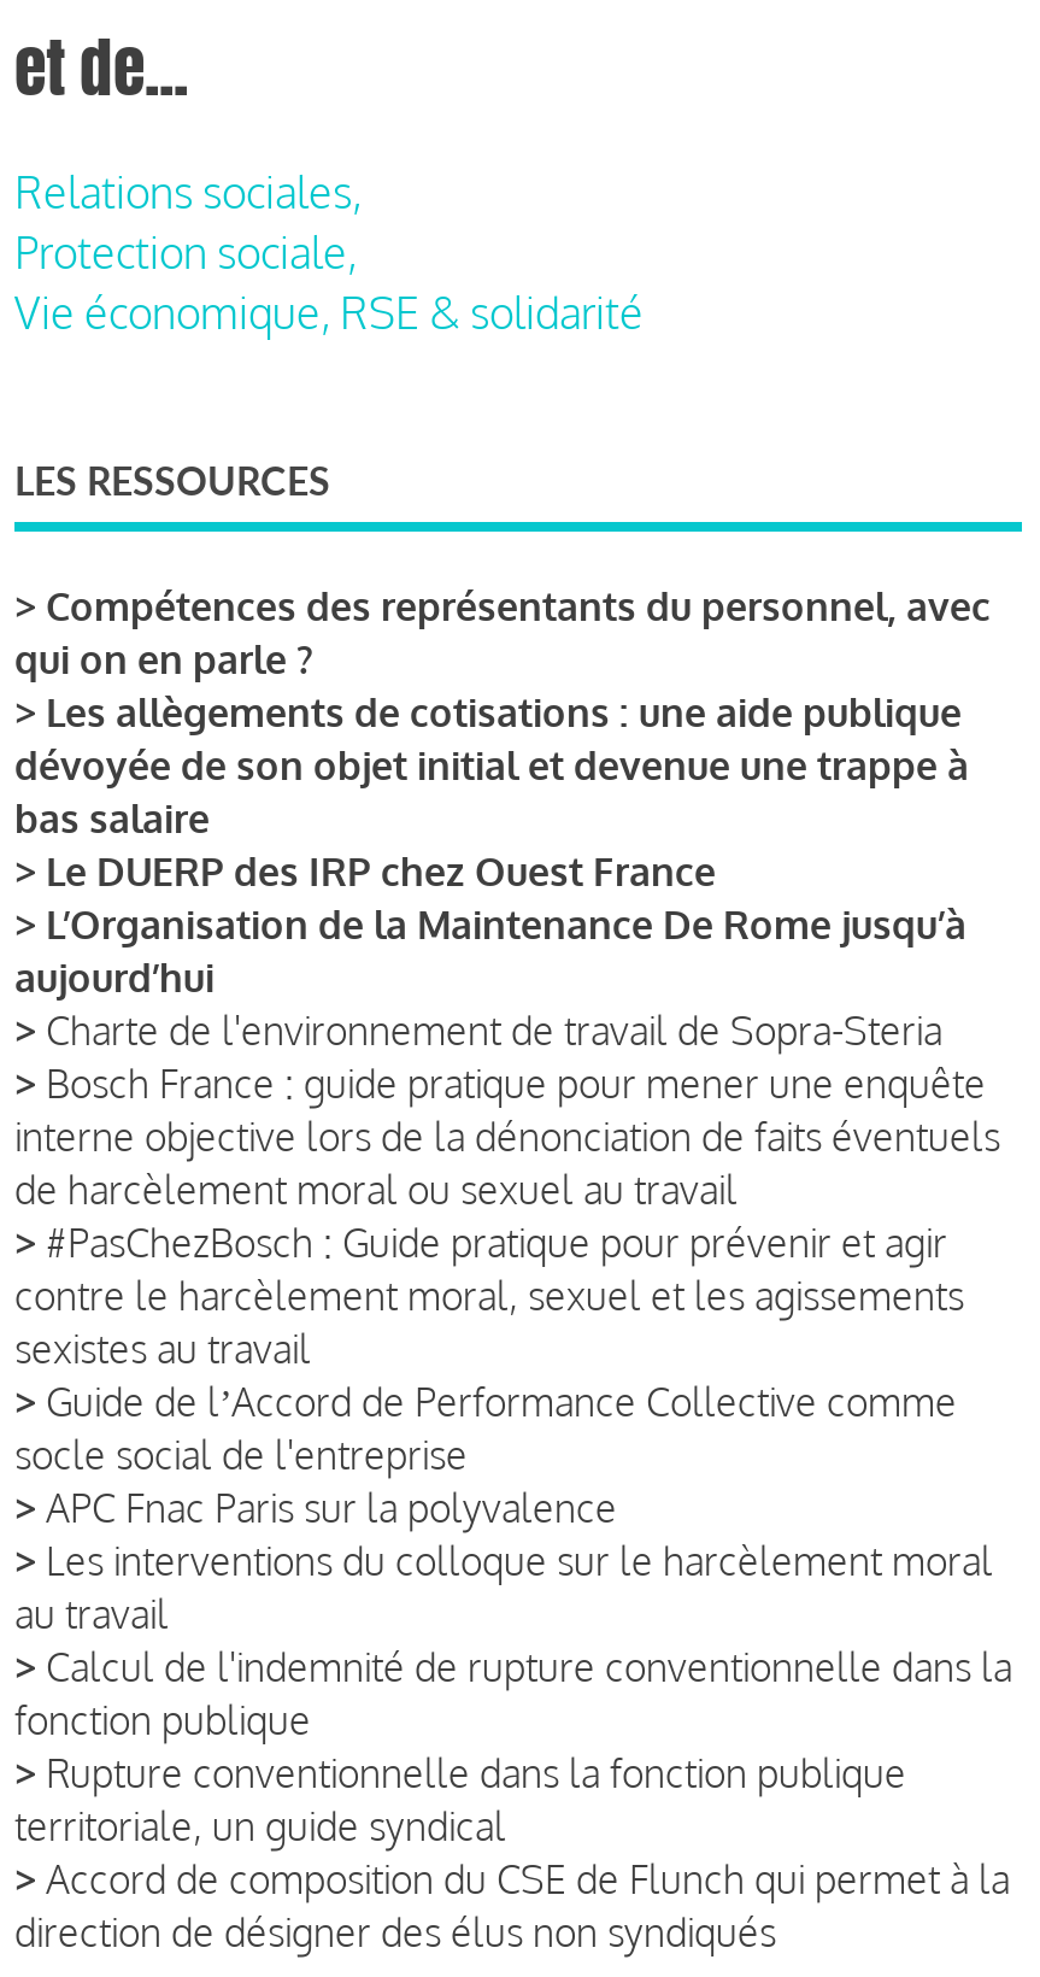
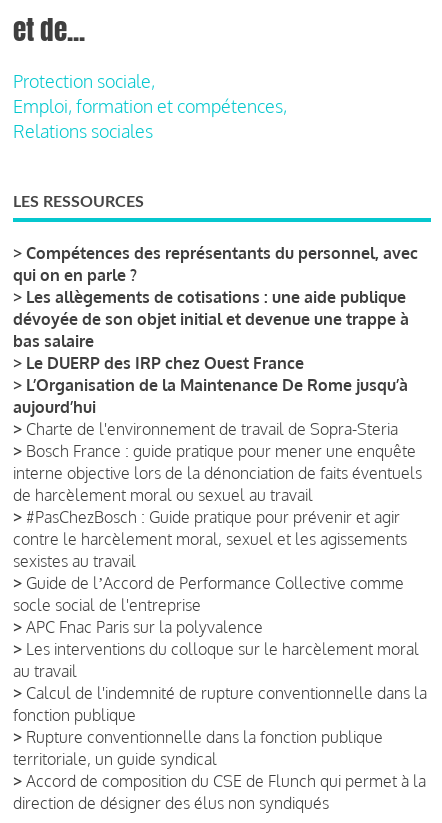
- Relations sociales,

moved up: Protection sociale,

- Vie économique, RSE & solidarité
+ Emploi, formation et compétences,
+ Relations sociales
